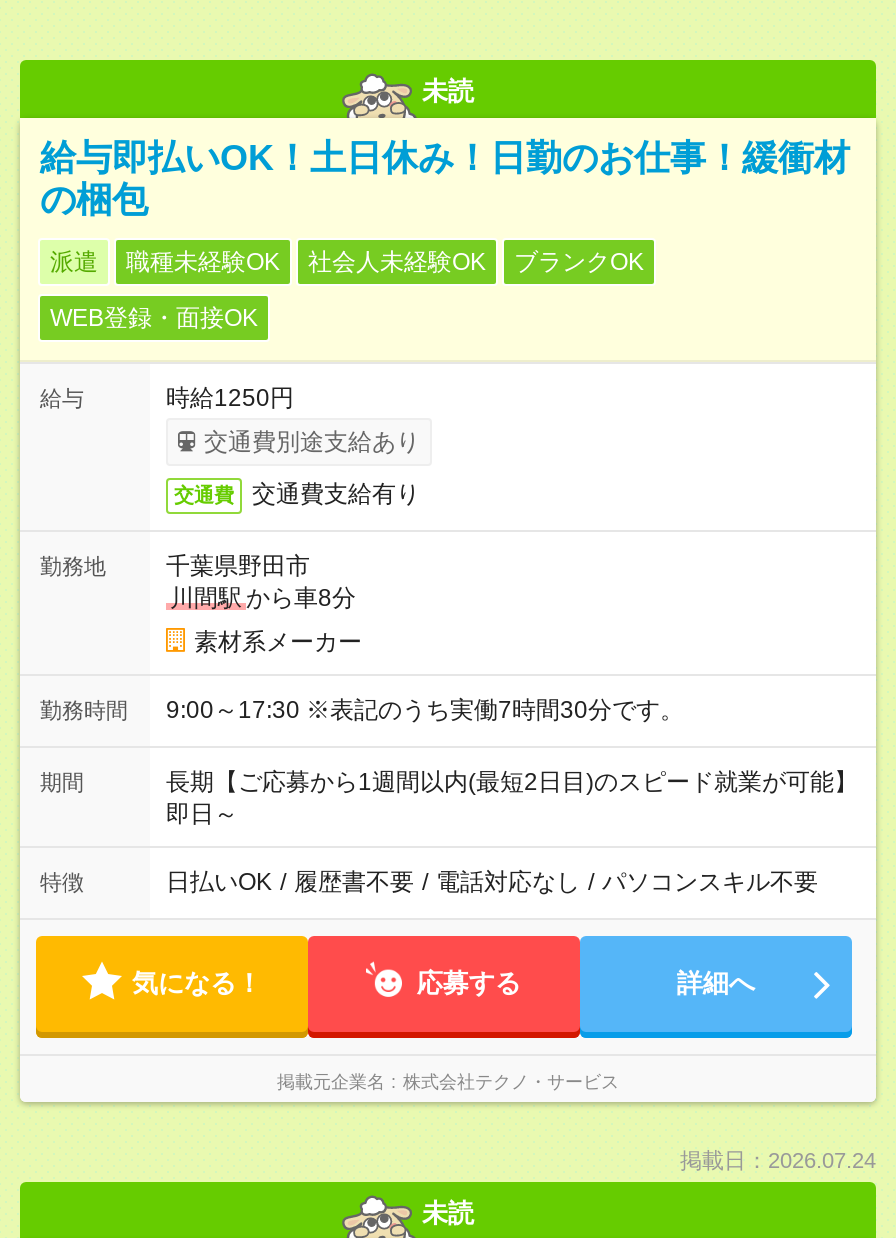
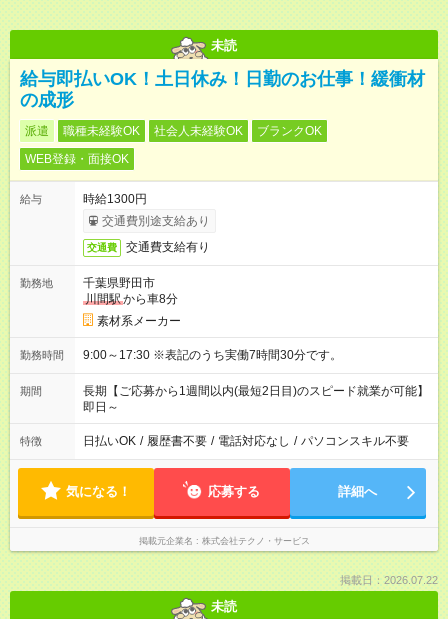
- の梱包
+ の成形

- 時給1250円
+ 時給1300円

- 掲載日：2026.07.24
+ 掲載日：2026.07.22
